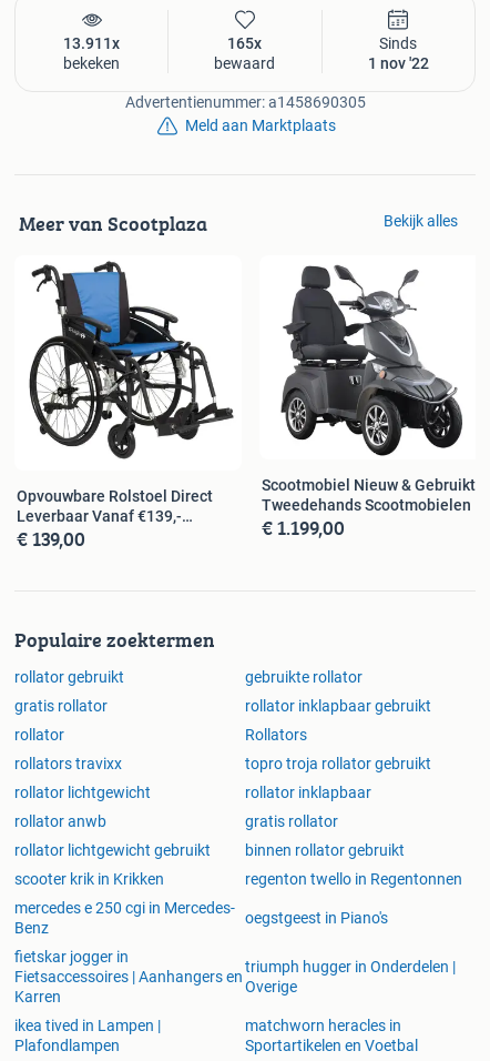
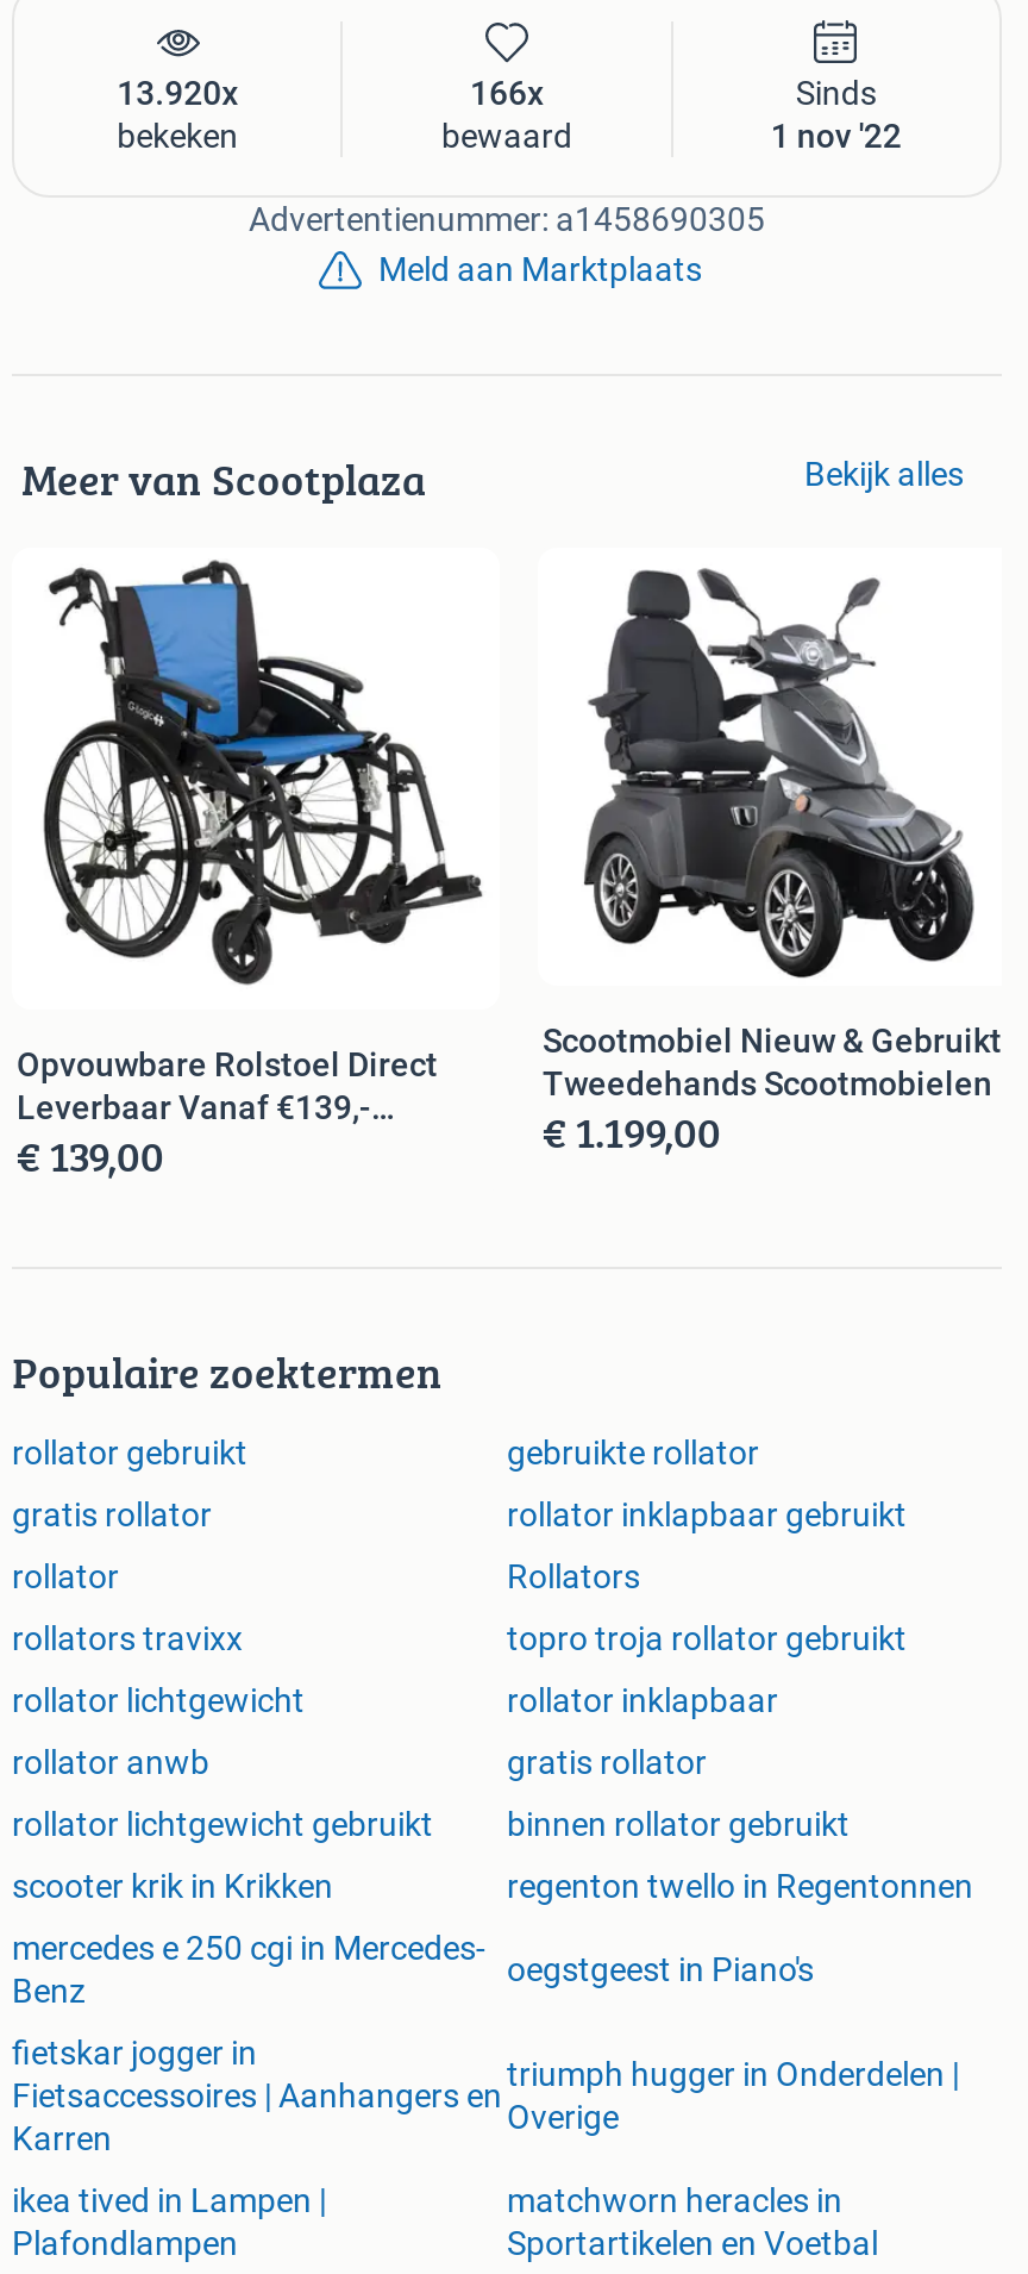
- 13.911x
+ 13.920x

- 165x
+ 166x
